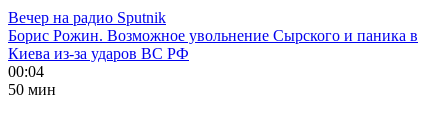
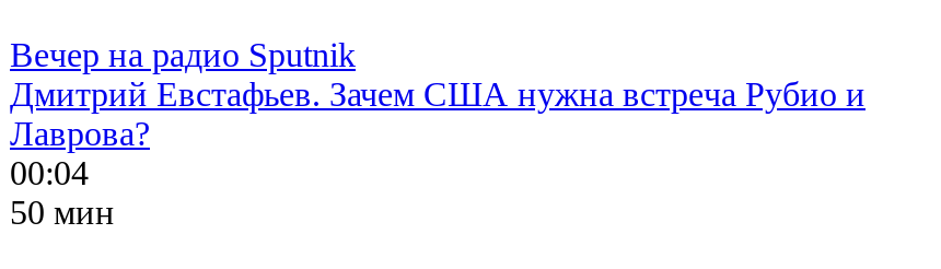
- Борис Рожин. Возможное увольнение Сырского и паника в
- Киева из-за ударов ВС РФ
+ Дмитрий Евстафьев. Зачем США нужна встреча Рубио и
+ Лаврова?
